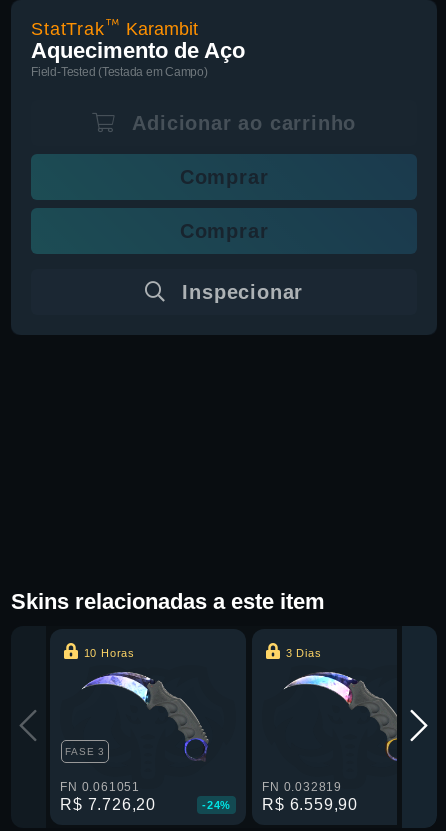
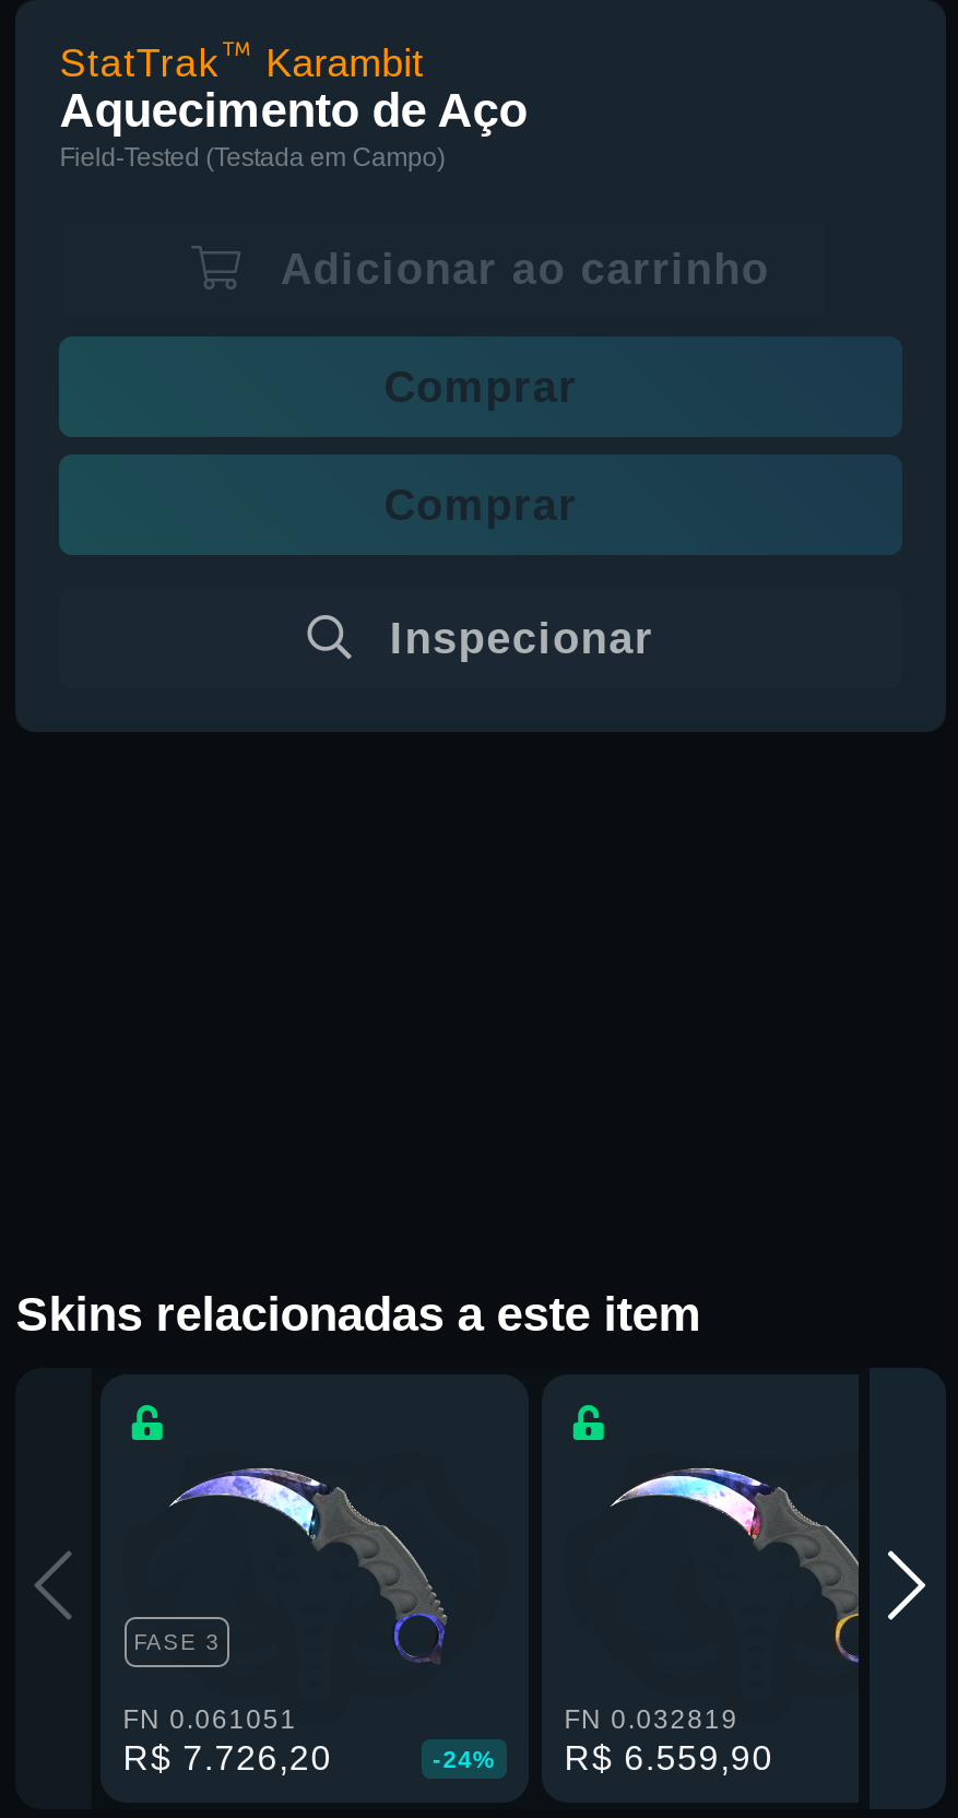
- 10 Horas

- 3 Dias
